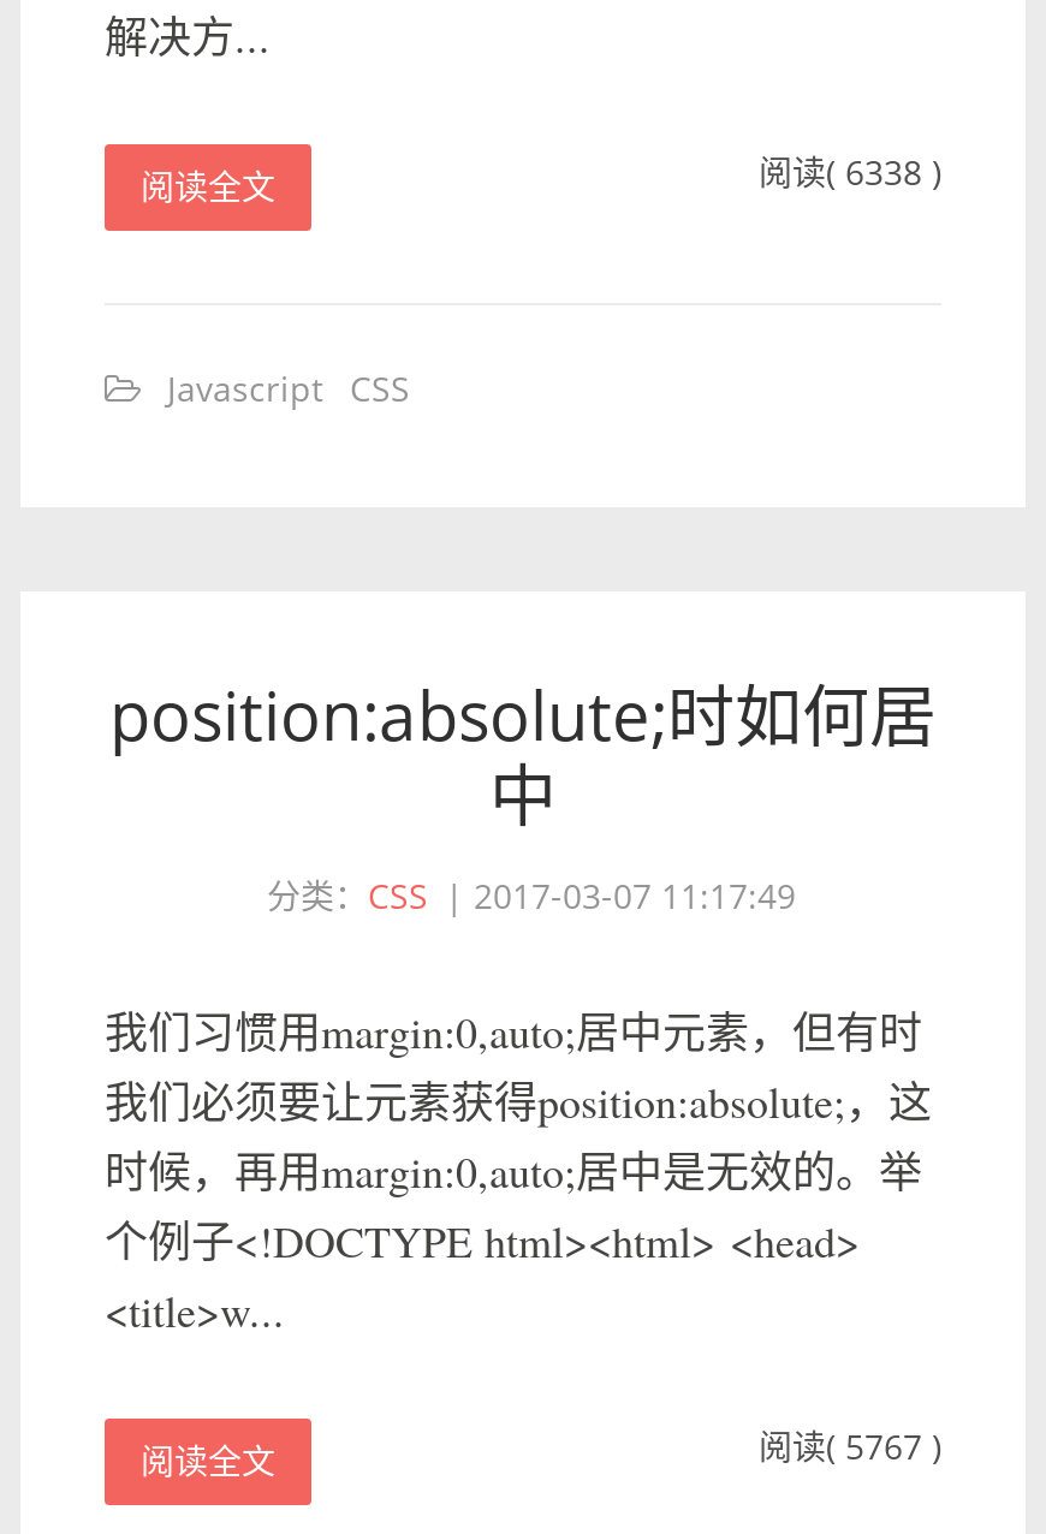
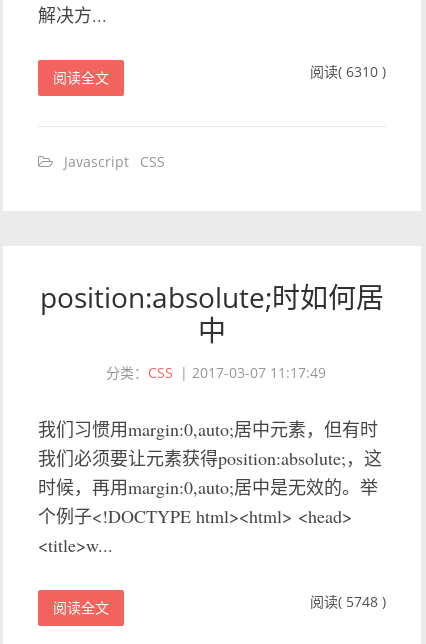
- 阅读( 6338 )
+ 阅读( 6310 )

- 阅读( 5767 )
+ 阅读( 5748 )
